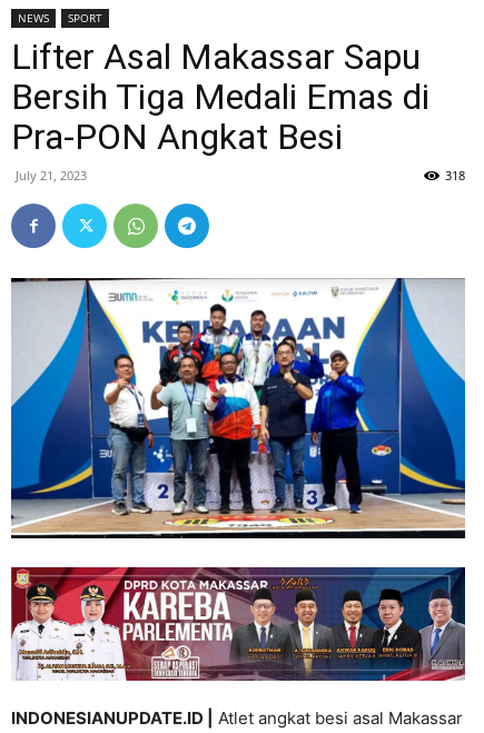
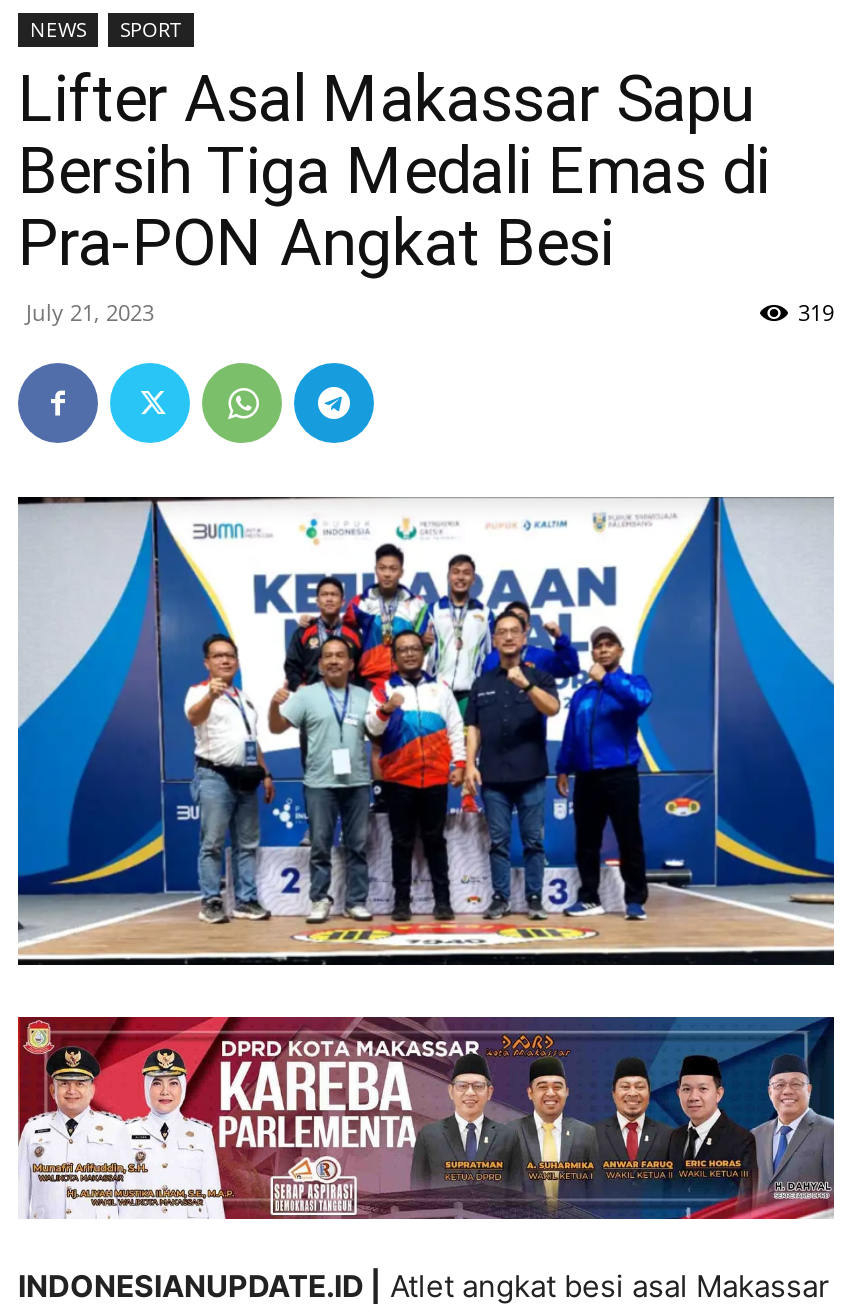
- 318
+ 319
